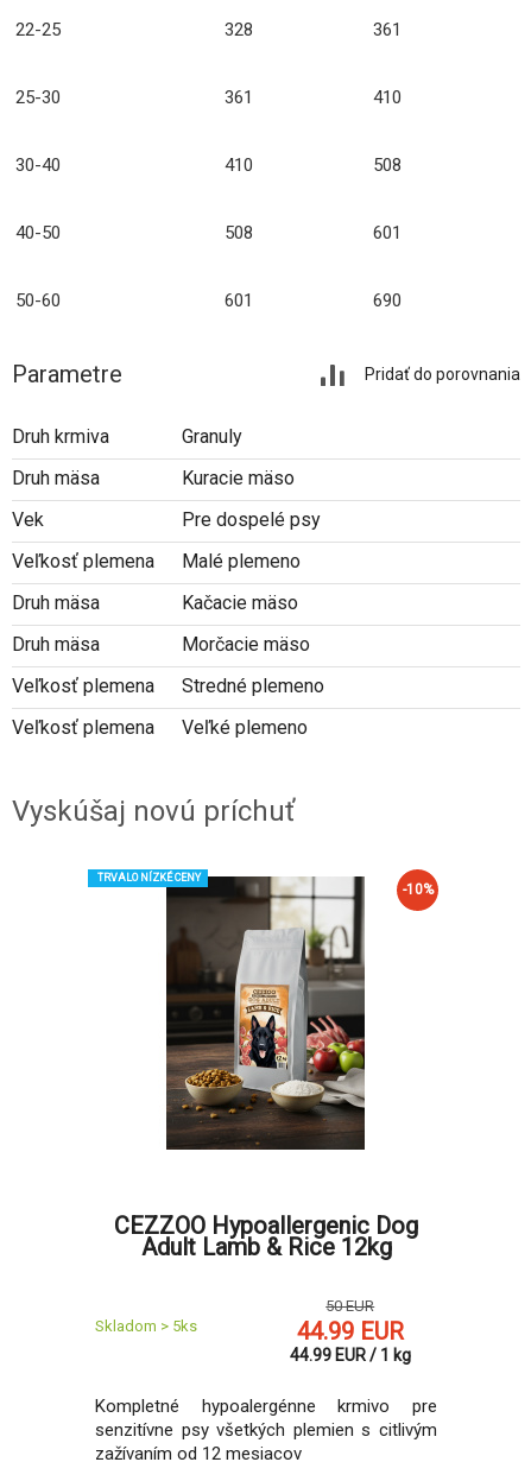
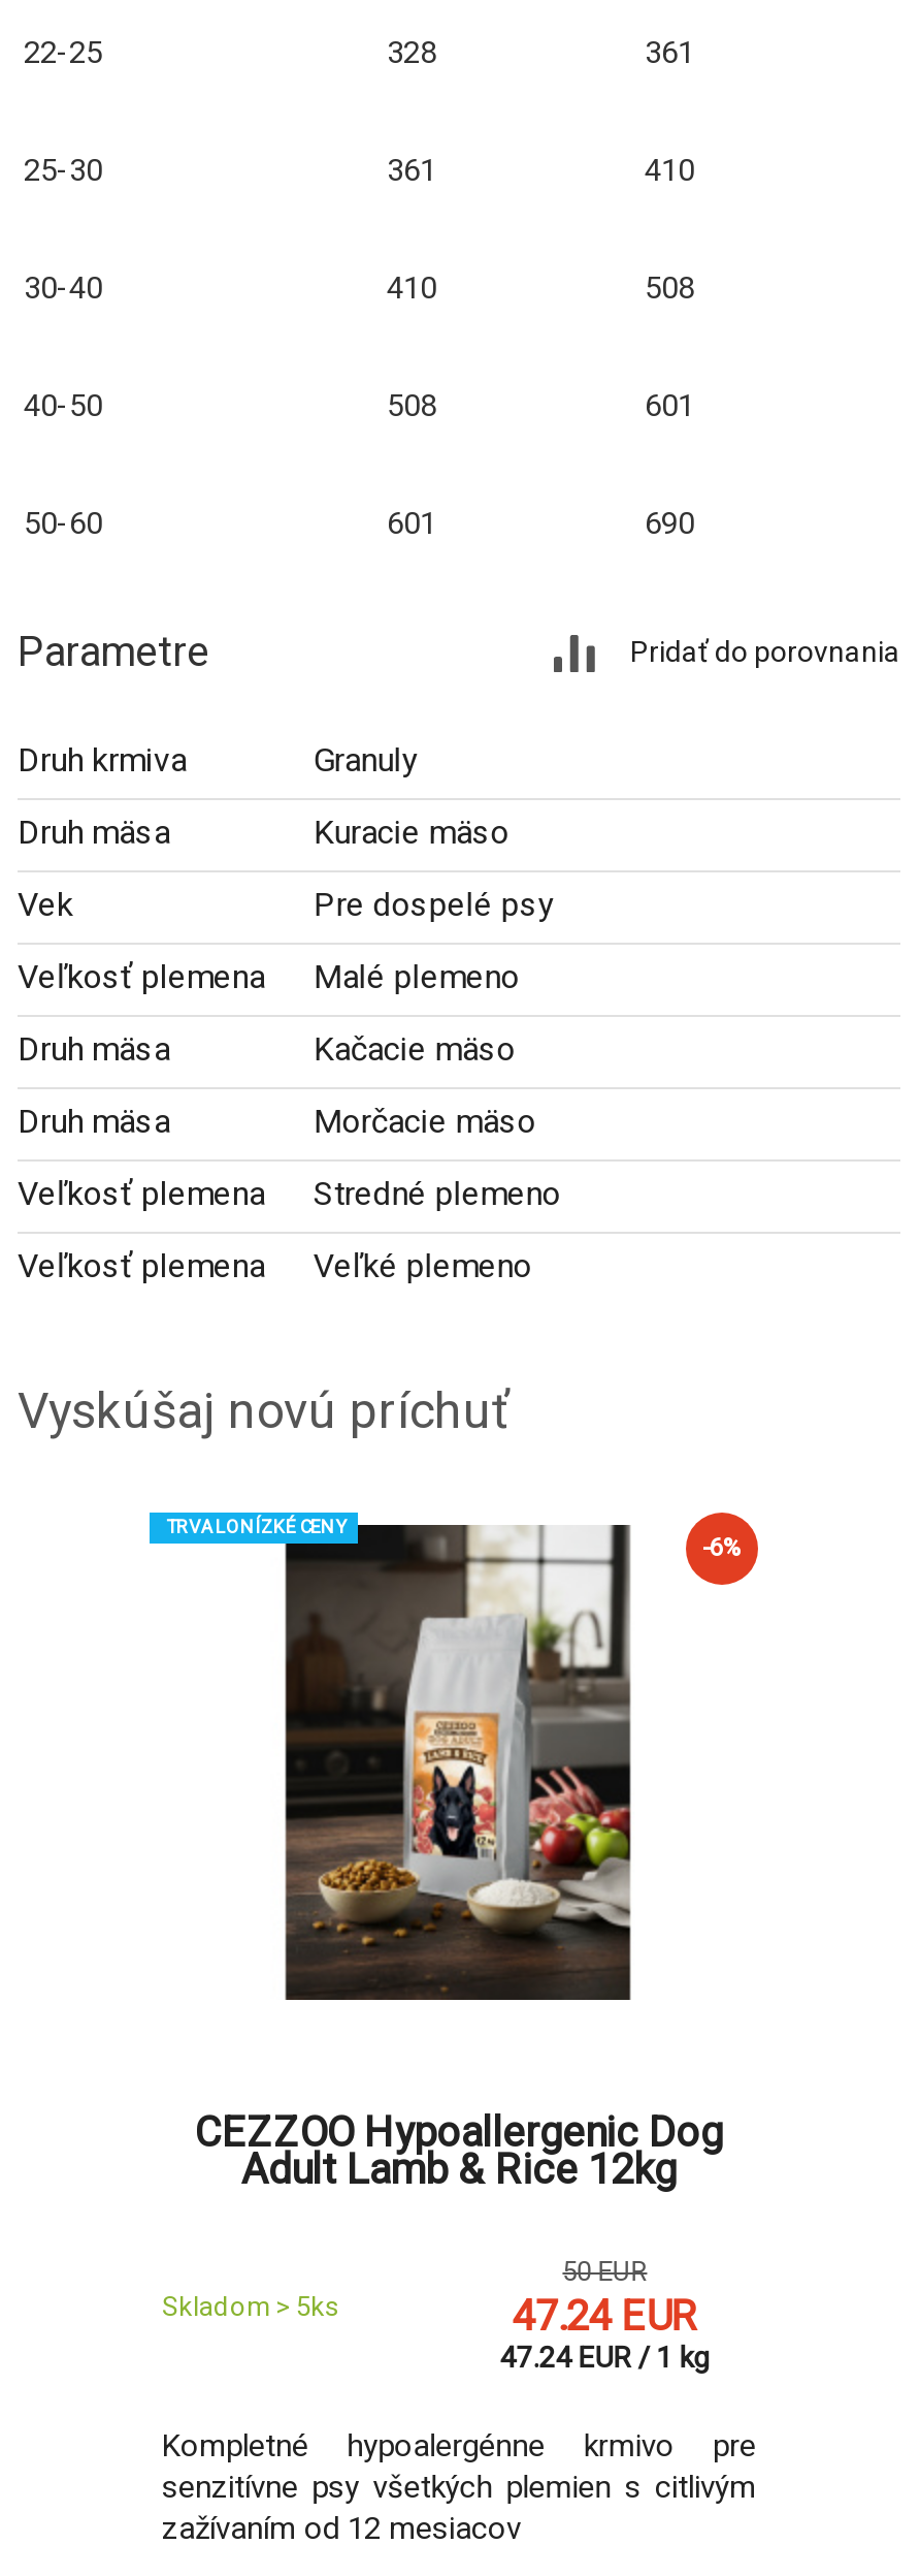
- -10%
+ -6%

- 44.99 EUR
+ 47.24 EUR

- 44.99 EUR / 1 kg
+ 47.24 EUR / 1 kg
